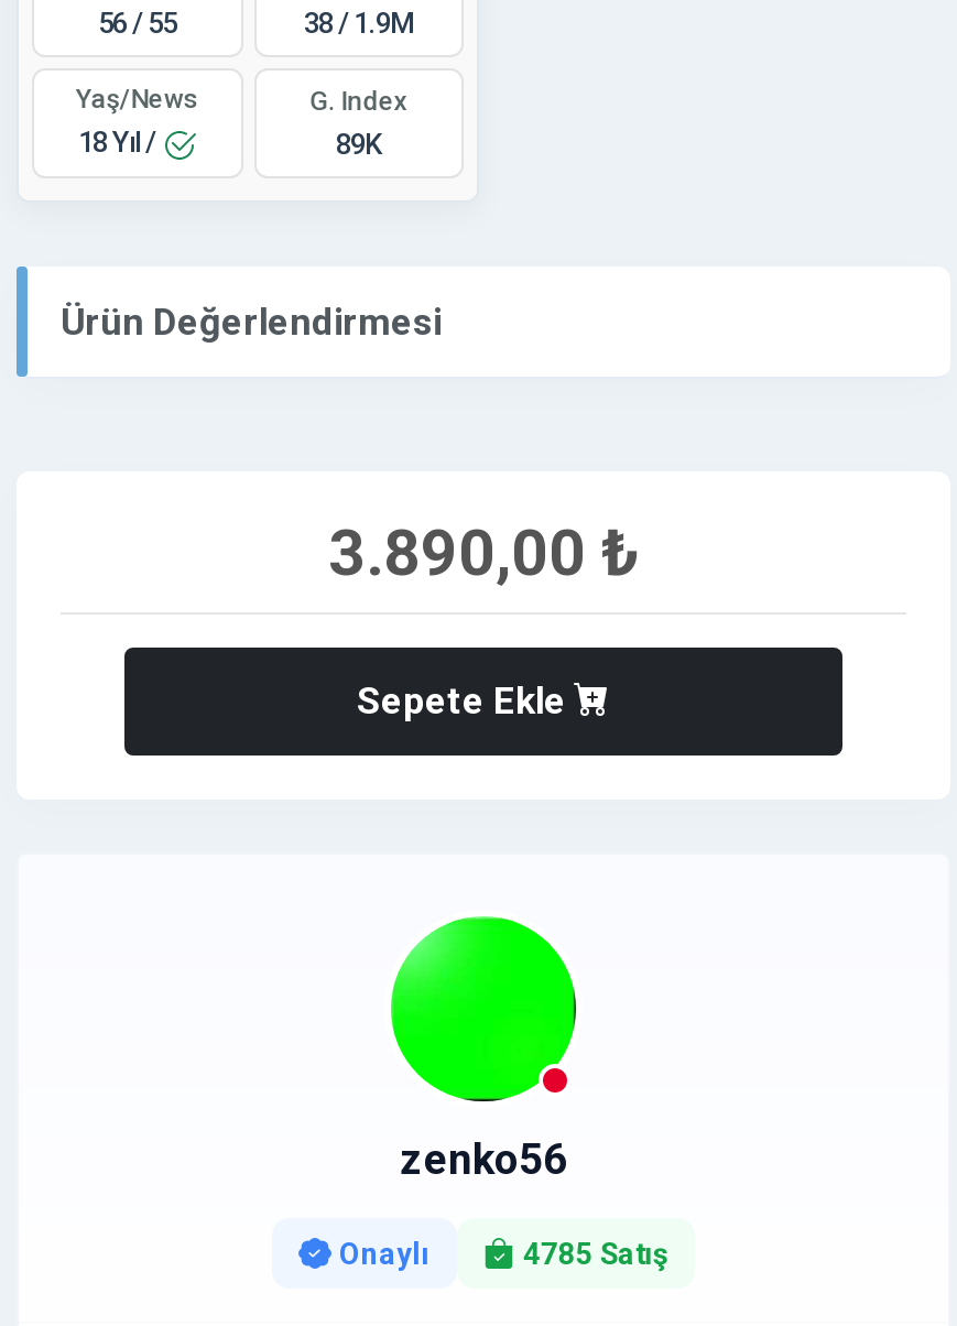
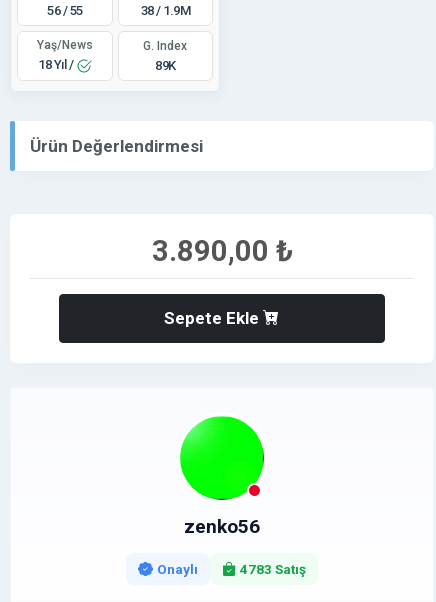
- 4785 Satış
+ 4783 Satış
